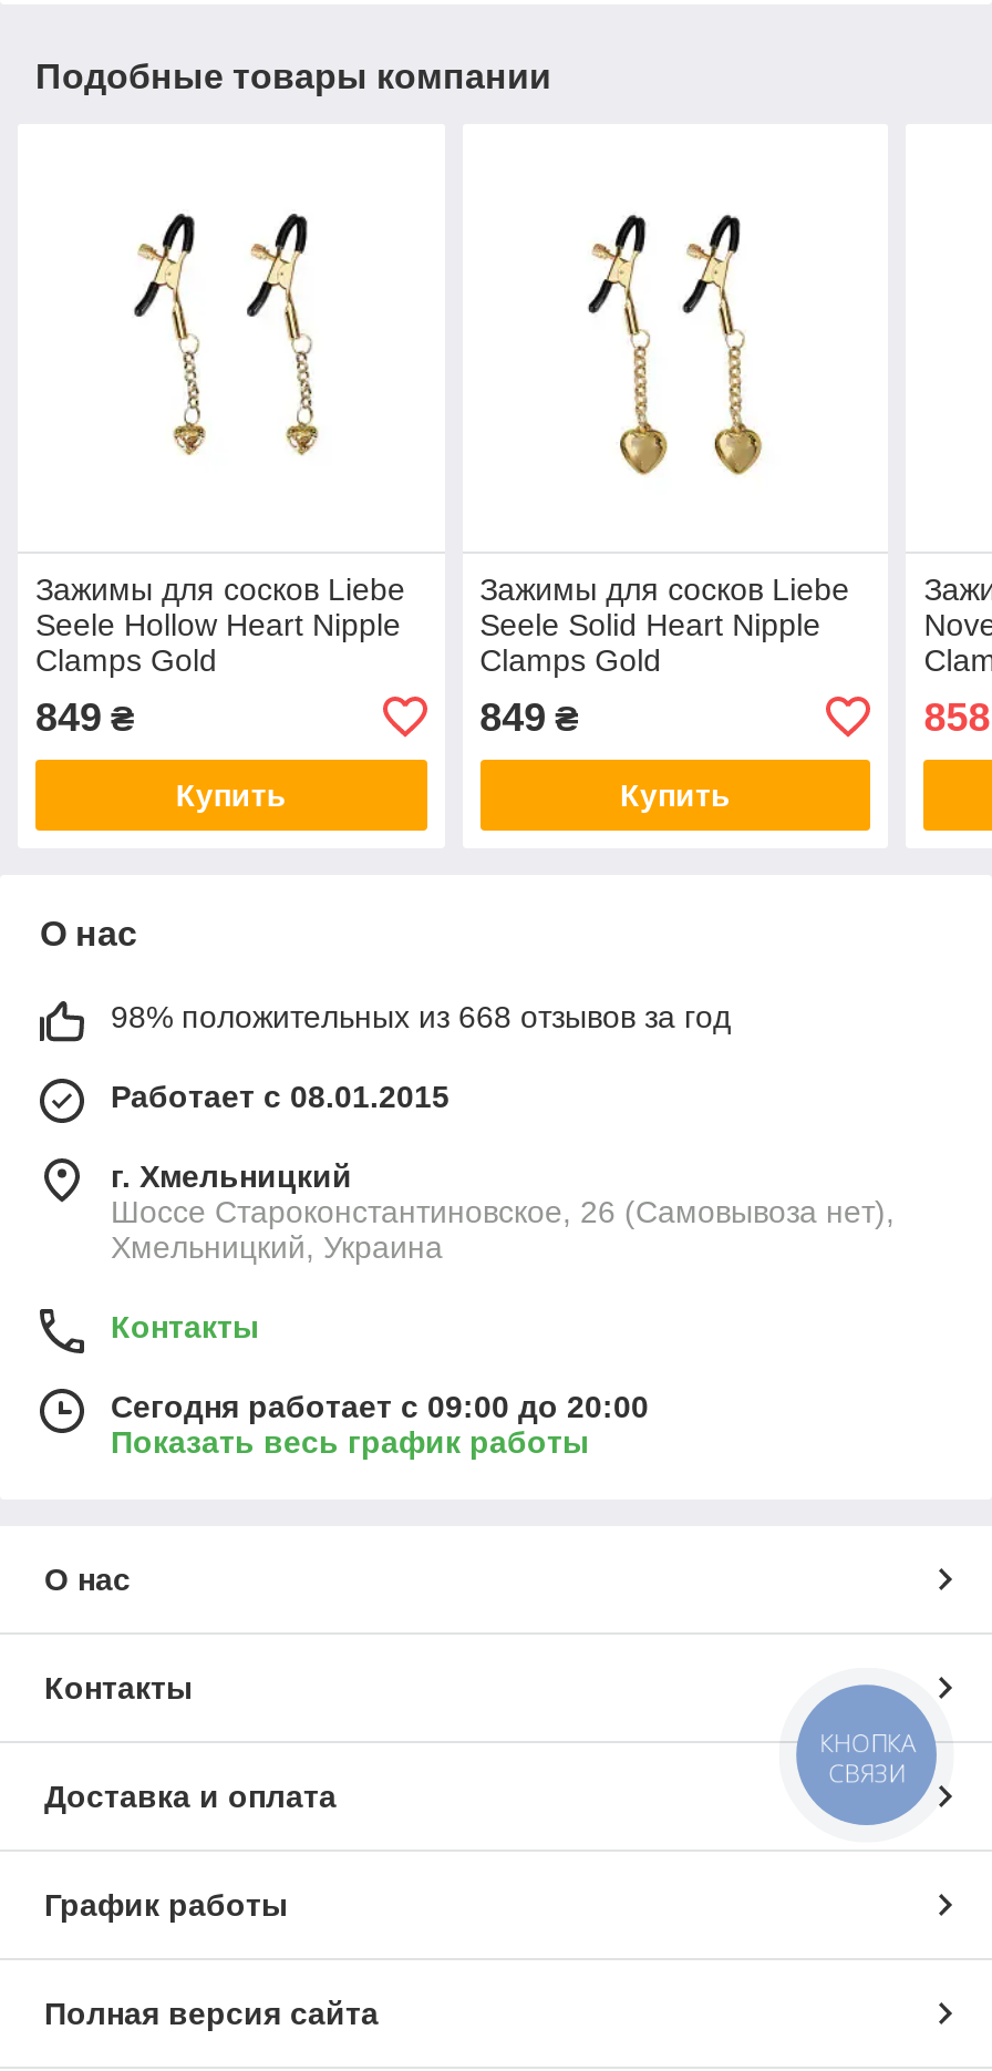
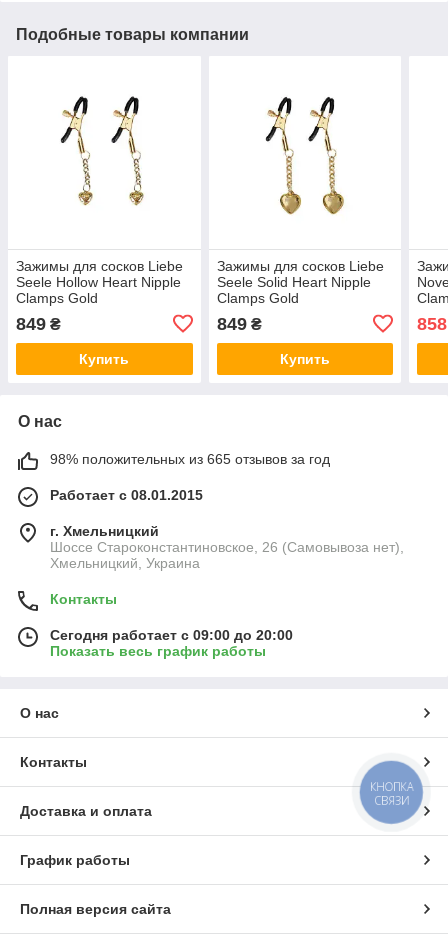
- 98% положительных из 668 отзывов за год
+ 98% положительных из 665 отзывов за год
